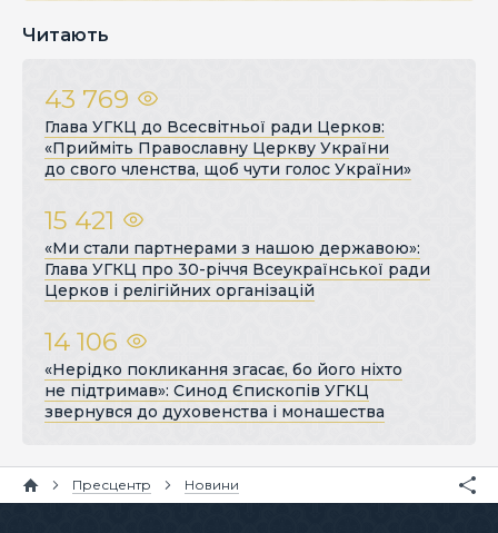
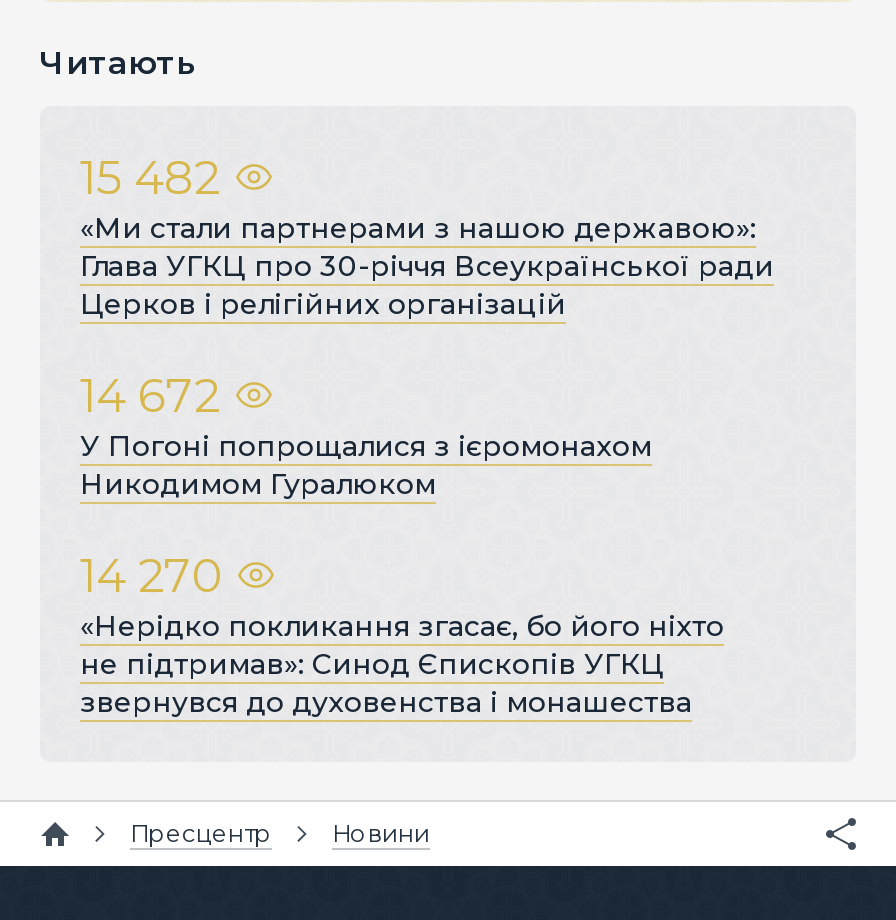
- 43 769
- Глава УГКЦ до Всесвітньої ради Церков:
- «Прийміть Православну Церкву України
- до свого членства, щоб чути голос України»
- 15 421
+ 15 482

moved up: «Ми стали партнерами з нашою державою»: | Глава УГКЦ про 30-річчя Всеукраїнської ради | Церков і релігійних організацій

- 14 106
+ 14 672
+ У Погоні попрощалися з ієромонахом
+ Никодимом Гуралюком
+ 14 270
